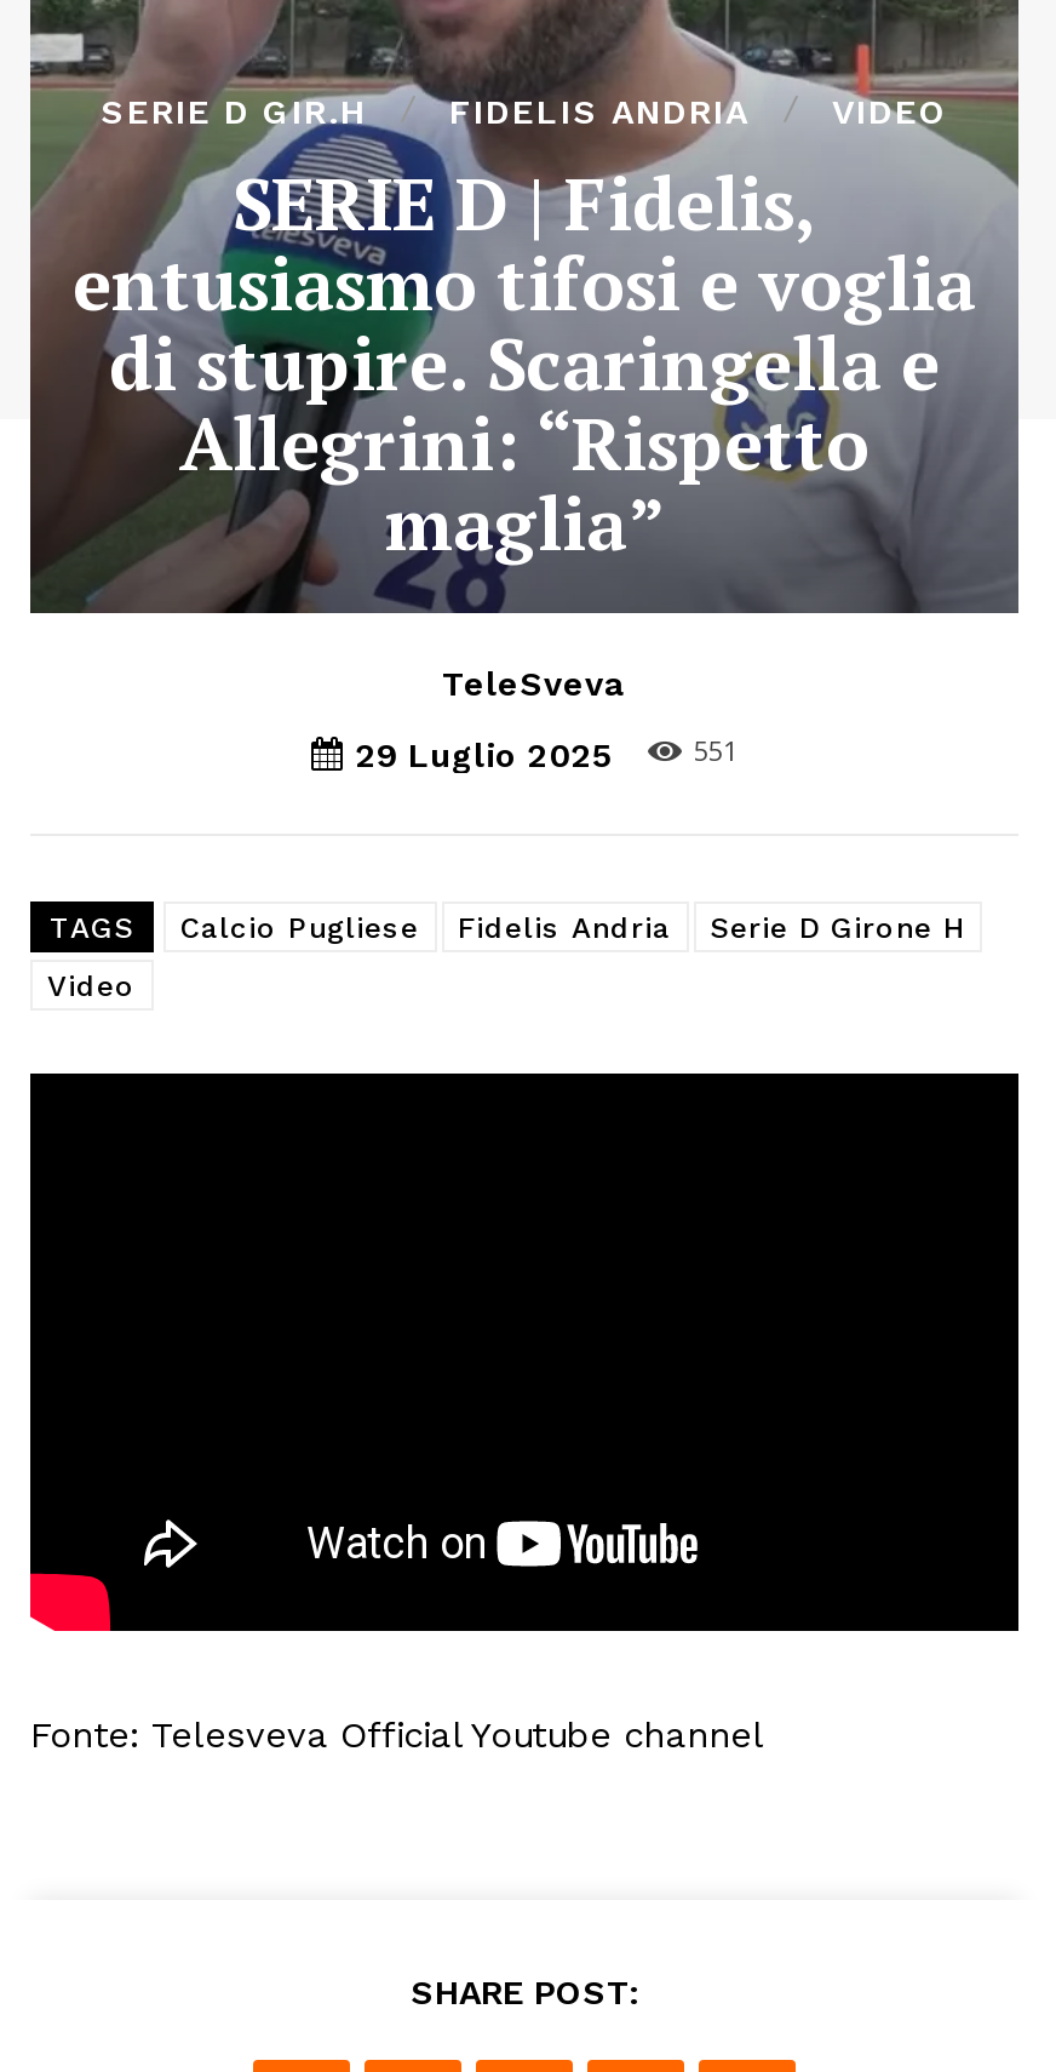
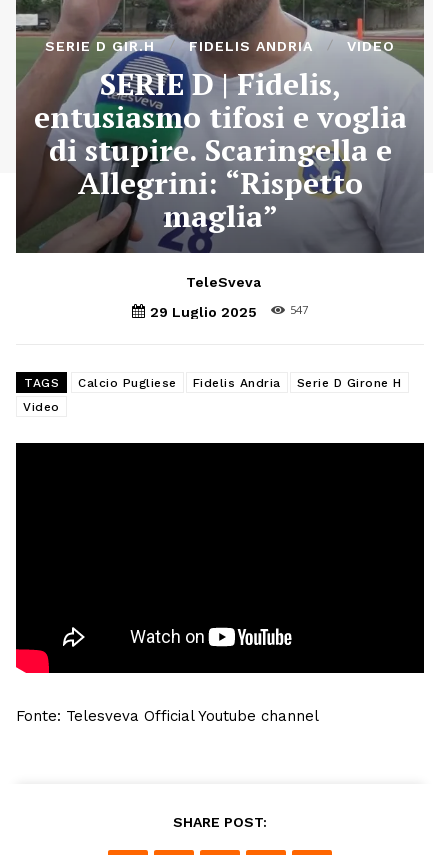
- 551
+ 547
